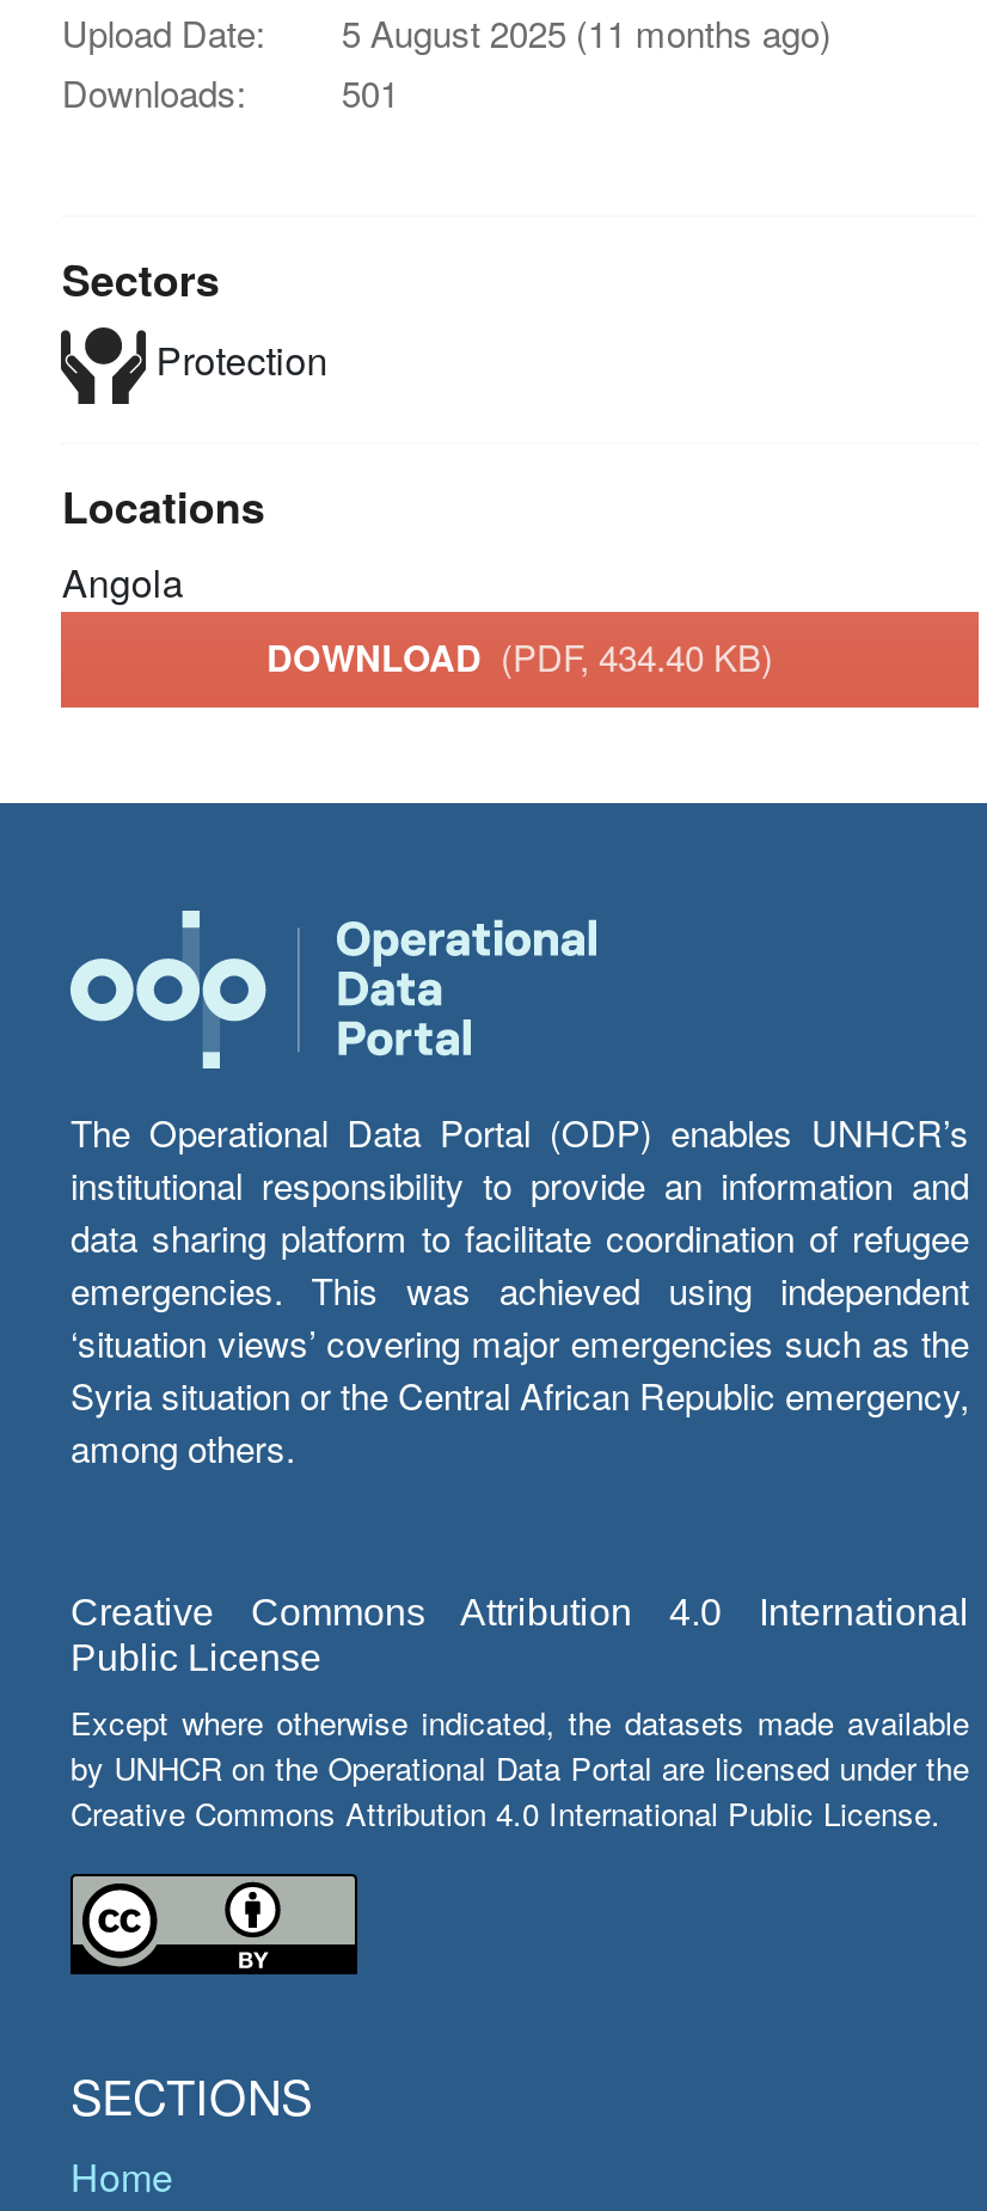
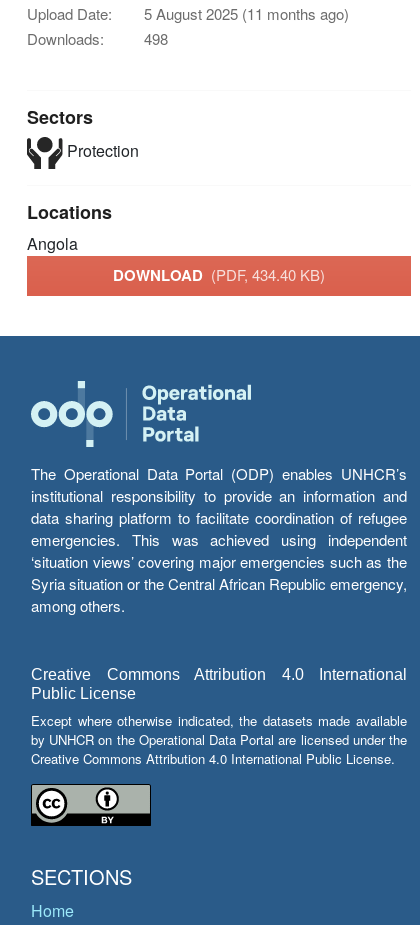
- Downloads: 501
+ Downloads: 498
